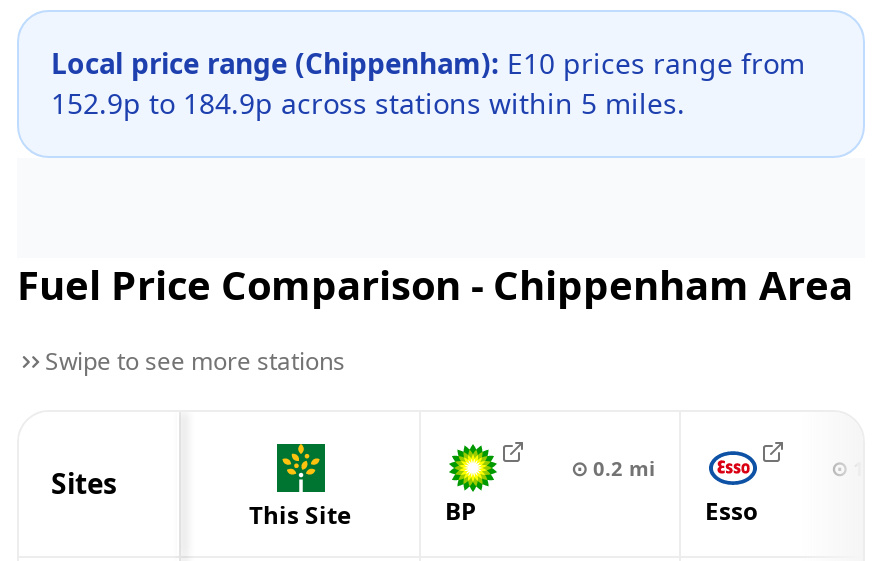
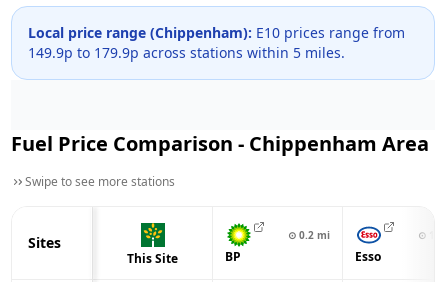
- 152.9p to 184.9p across stations within 5 miles.
+ 149.9p to 179.9p across stations within 5 miles.
